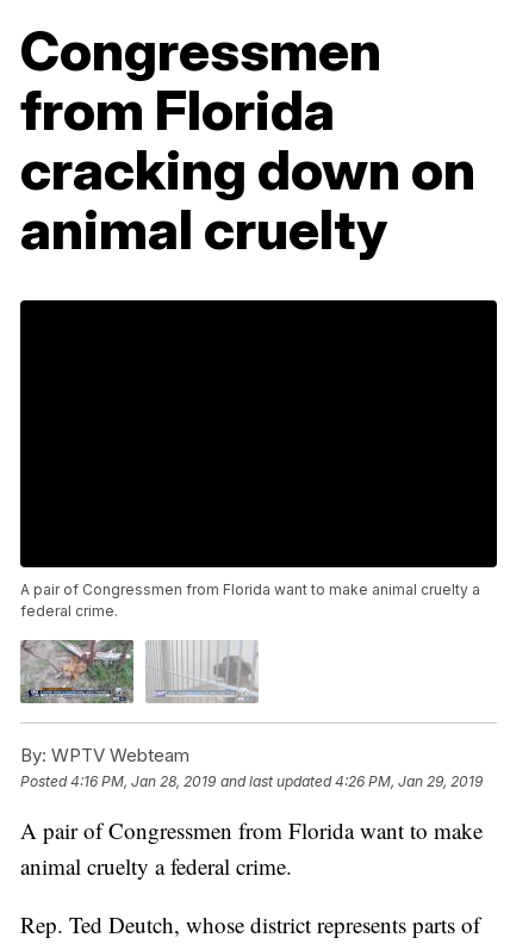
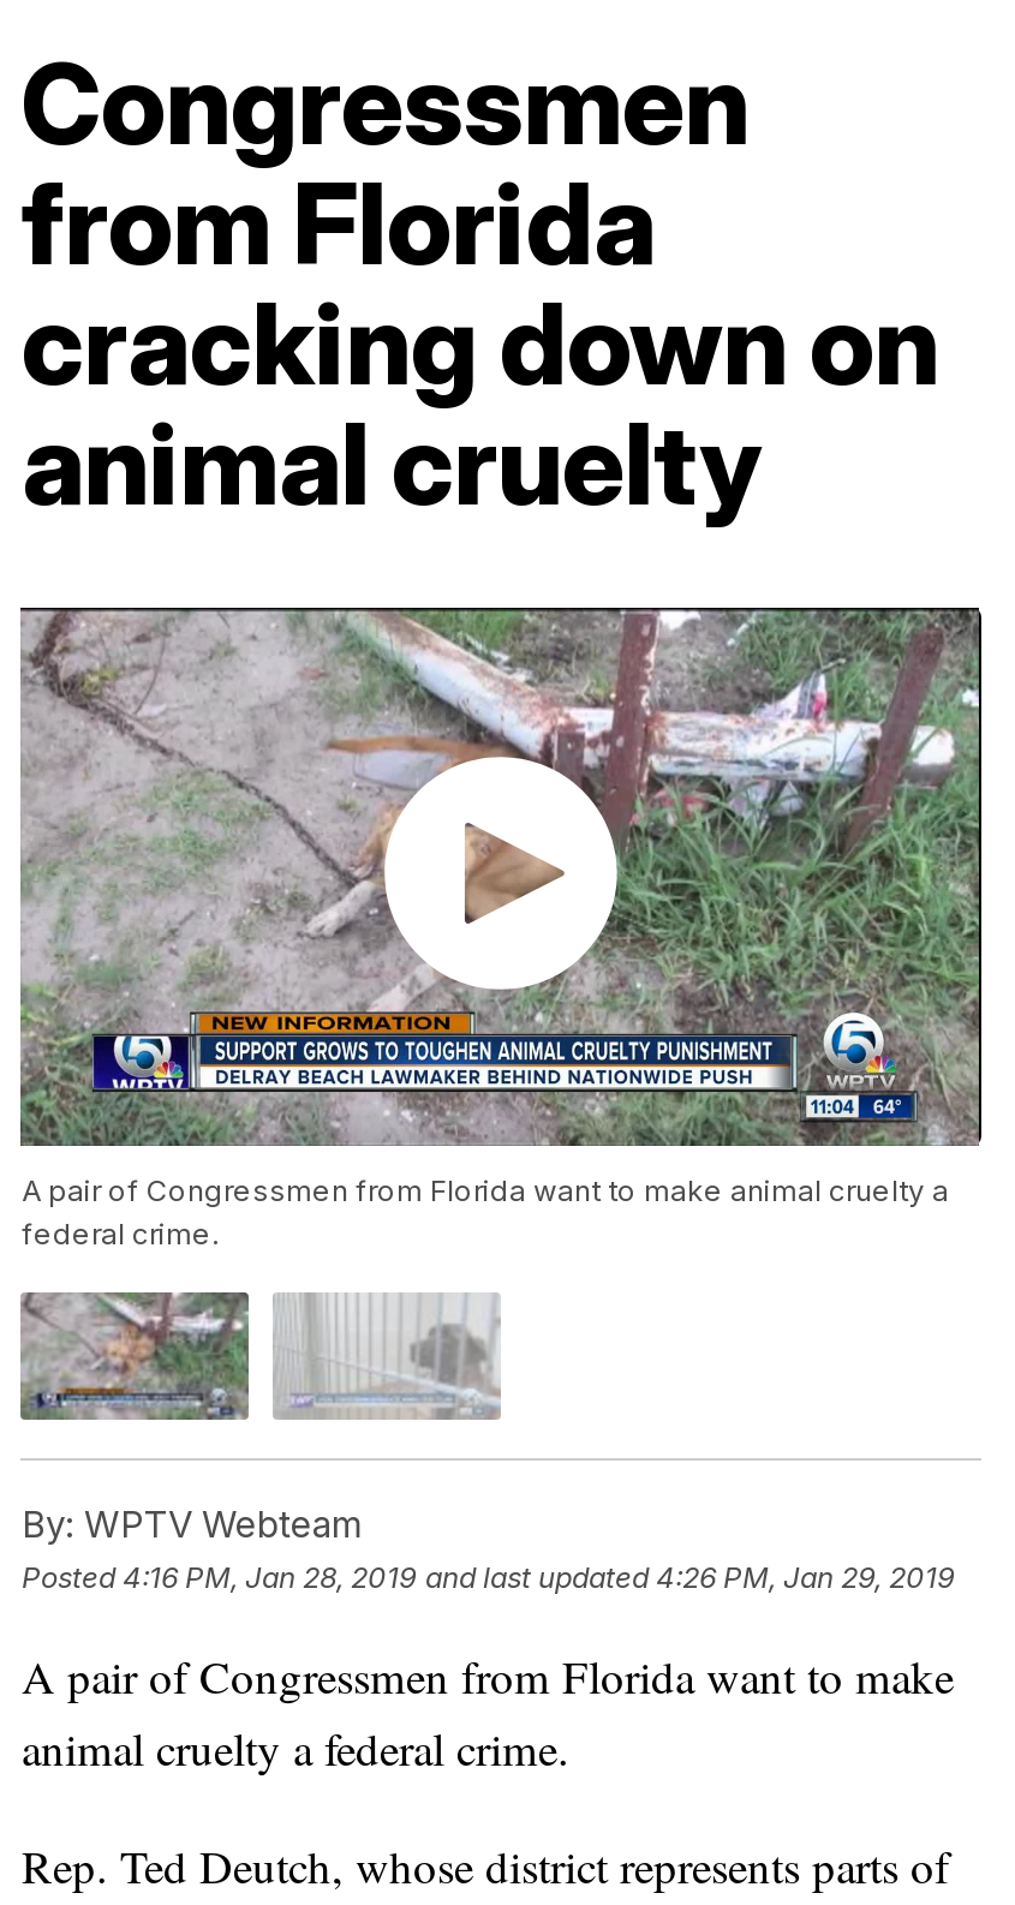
+ [image]
